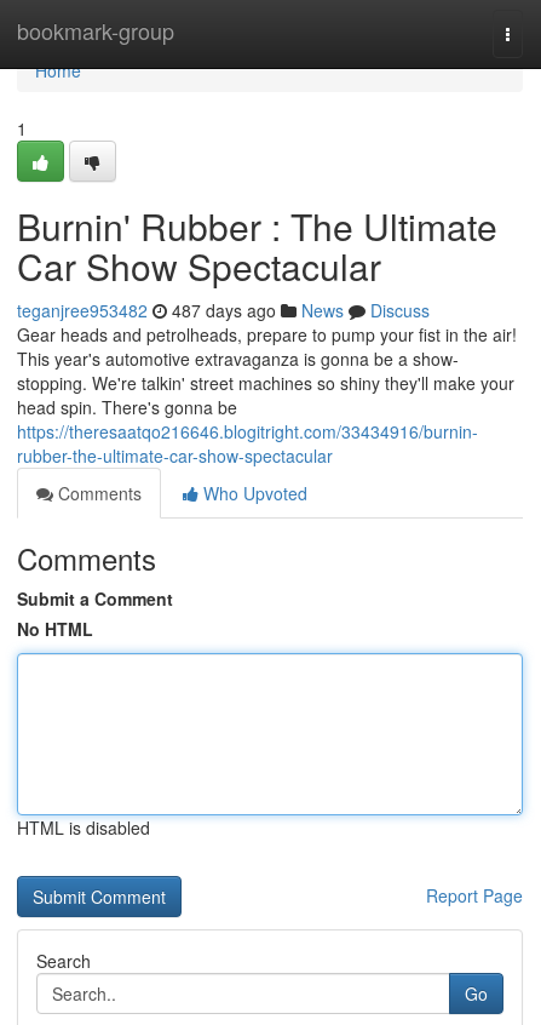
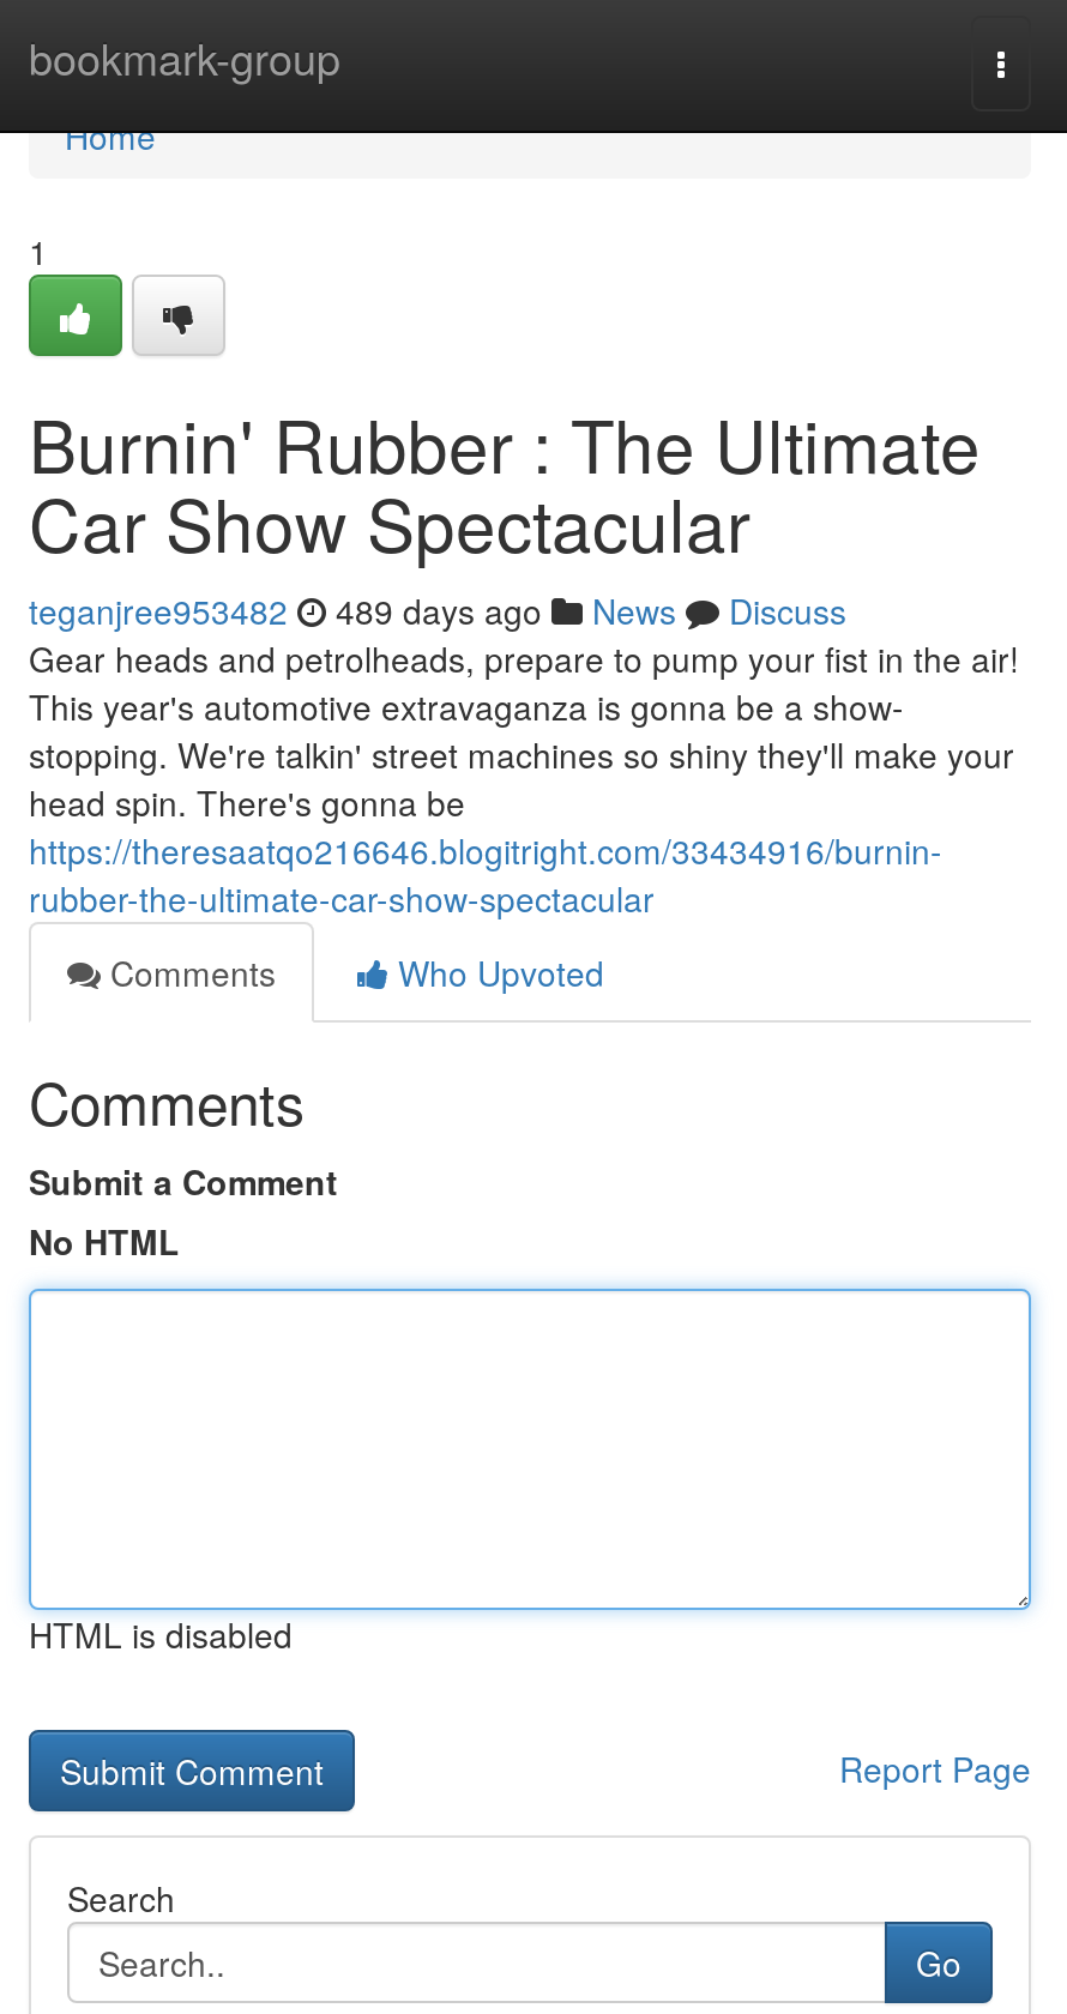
- teganjree953482 487 days ago News Discuss
+ teganjree953482 489 days ago News Discuss
